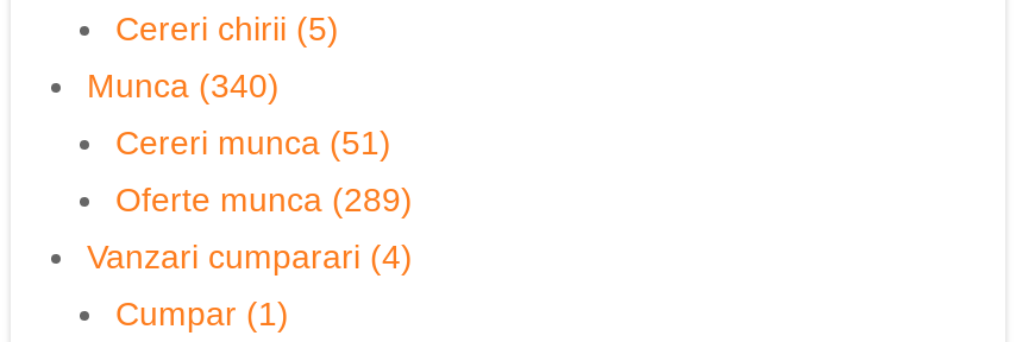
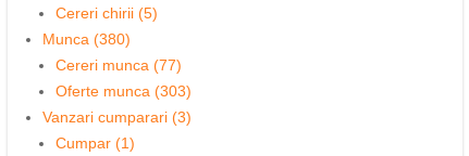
- Munca (340)
+ Munca (380)

- Cereri munca (51)
+ Cereri munca (77)

- Oferte munca (289)
+ Oferte munca (303)

- Vanzari cumparari (4)
+ Vanzari cumparari (3)
